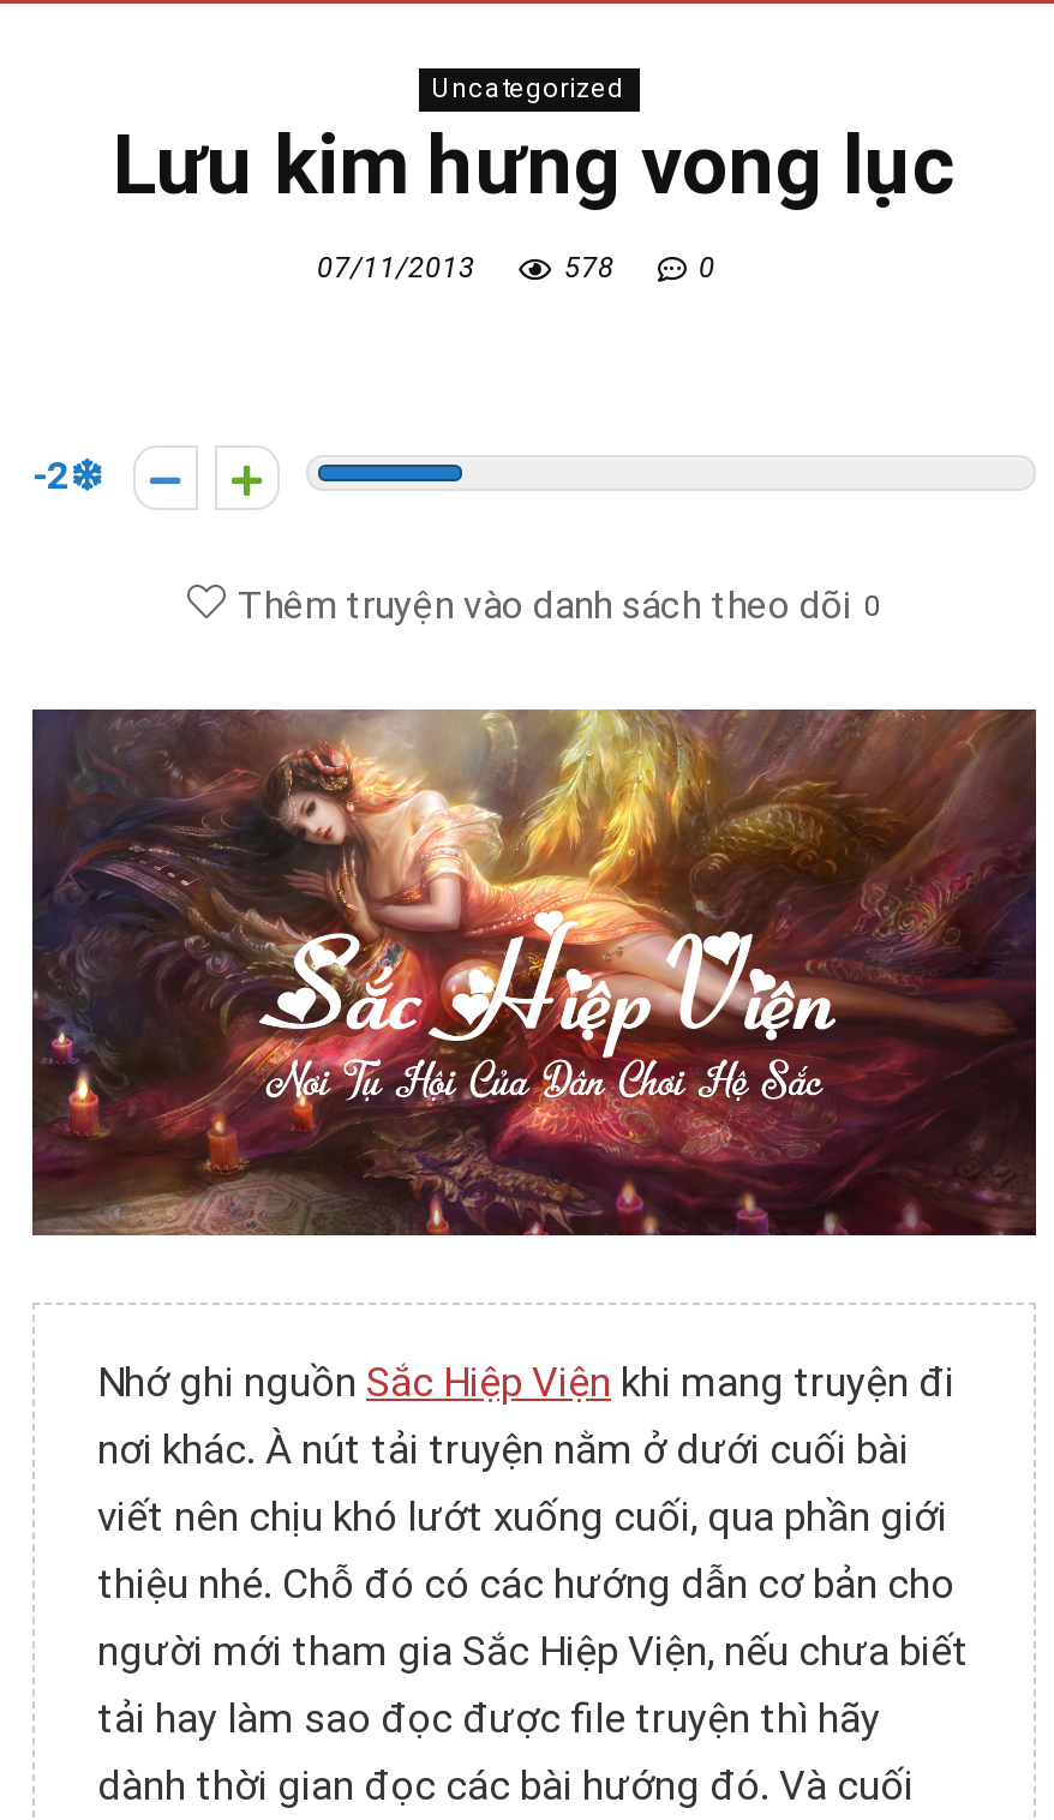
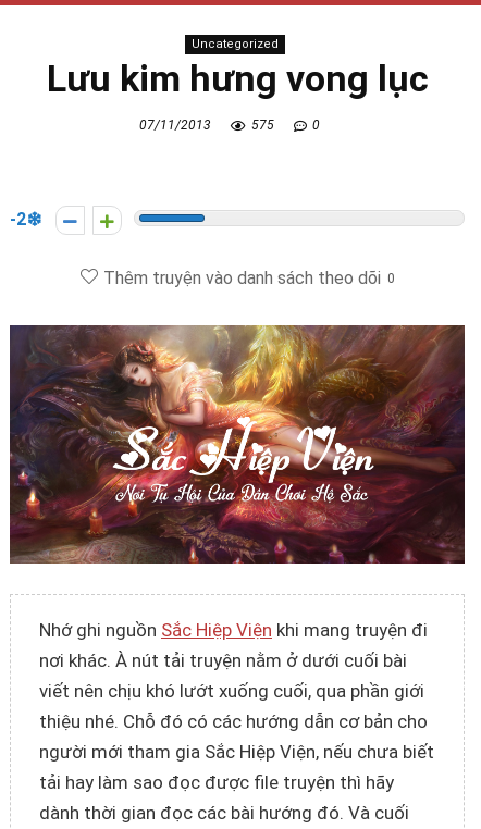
- 578
+ 575
